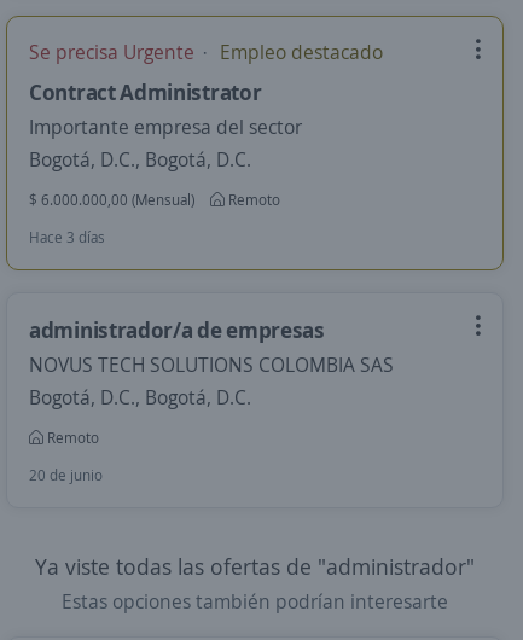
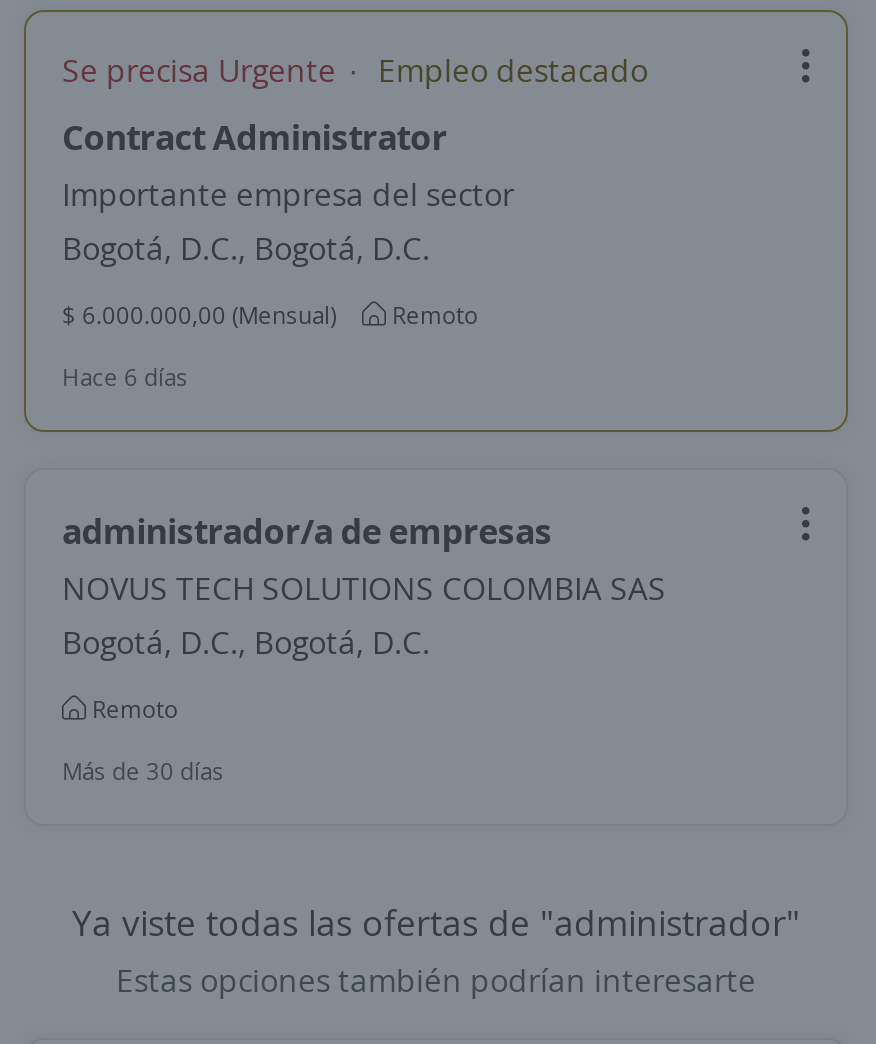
- Hace 3 días
+ Hace 6 días

- 20 de junio
+ Más de 30 días
